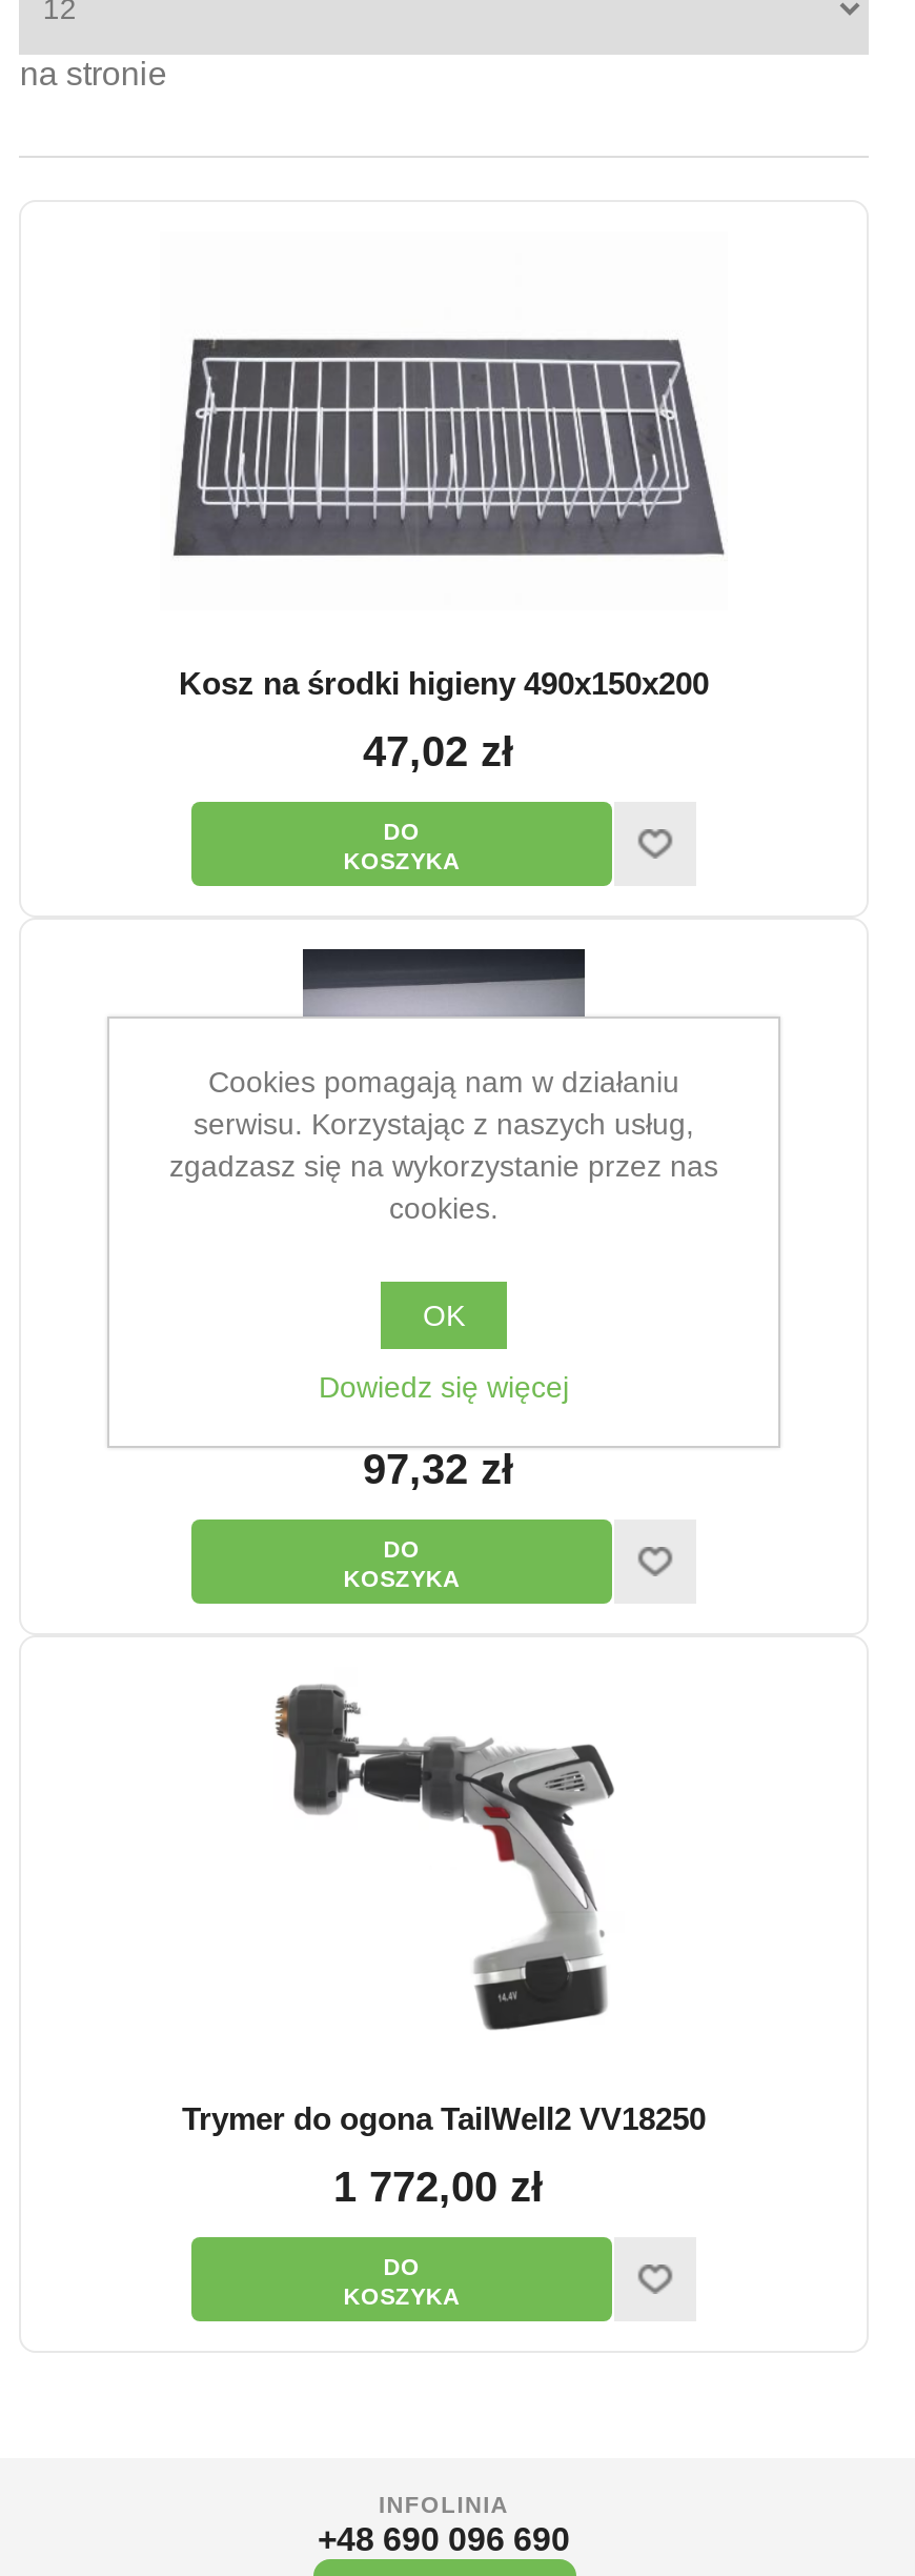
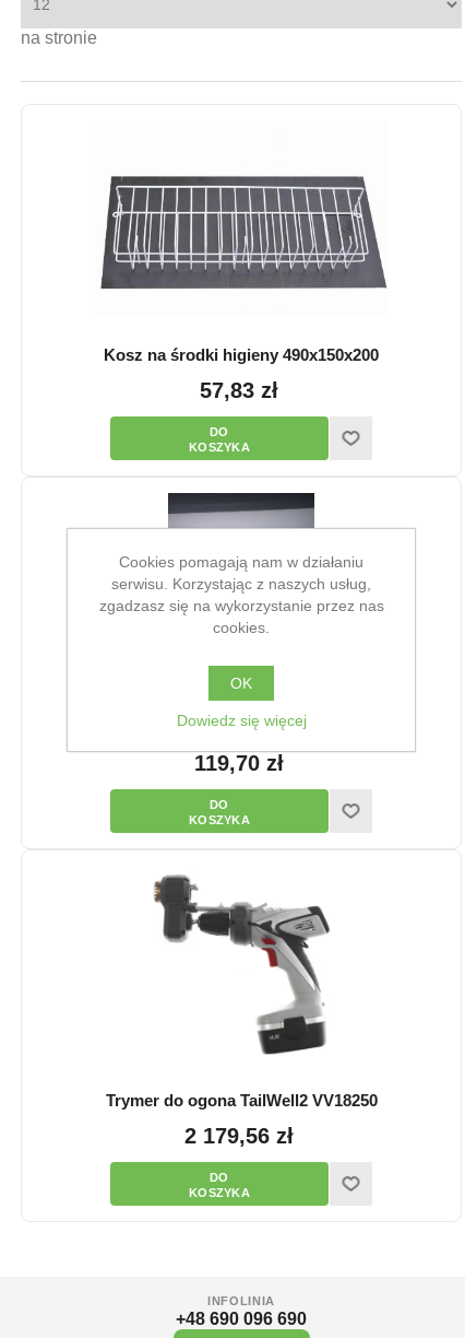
- 47,02 zł
+ 57,83 zł

- 97,32 zł
+ 119,70 zł

- 1 772,00 zł
+ 2 179,56 zł
